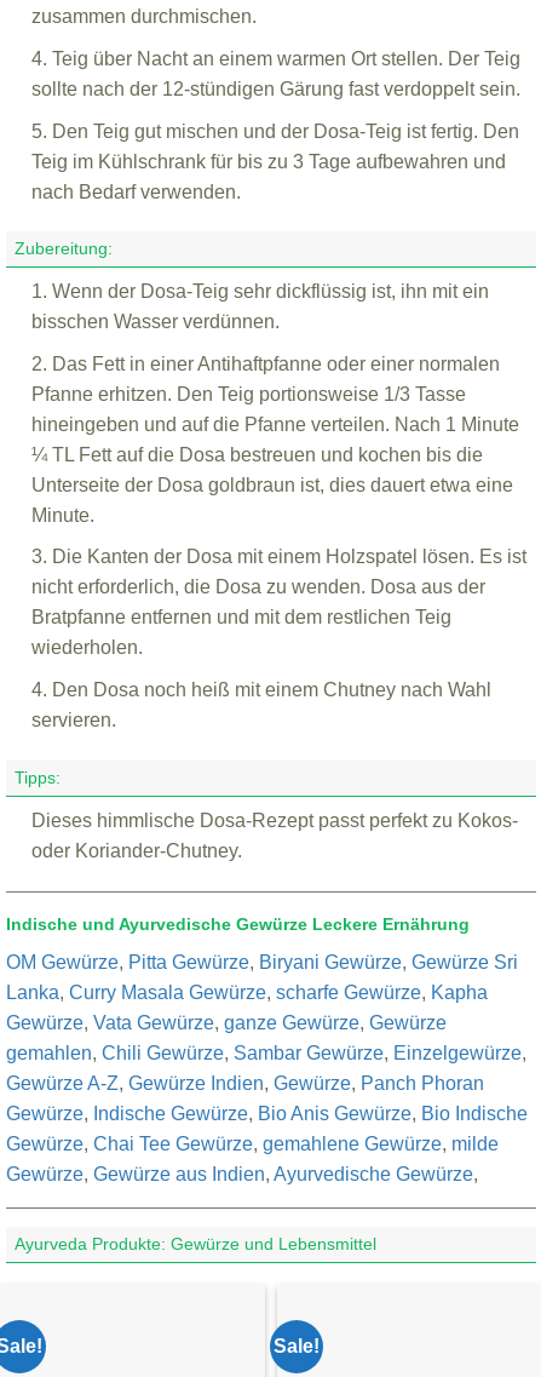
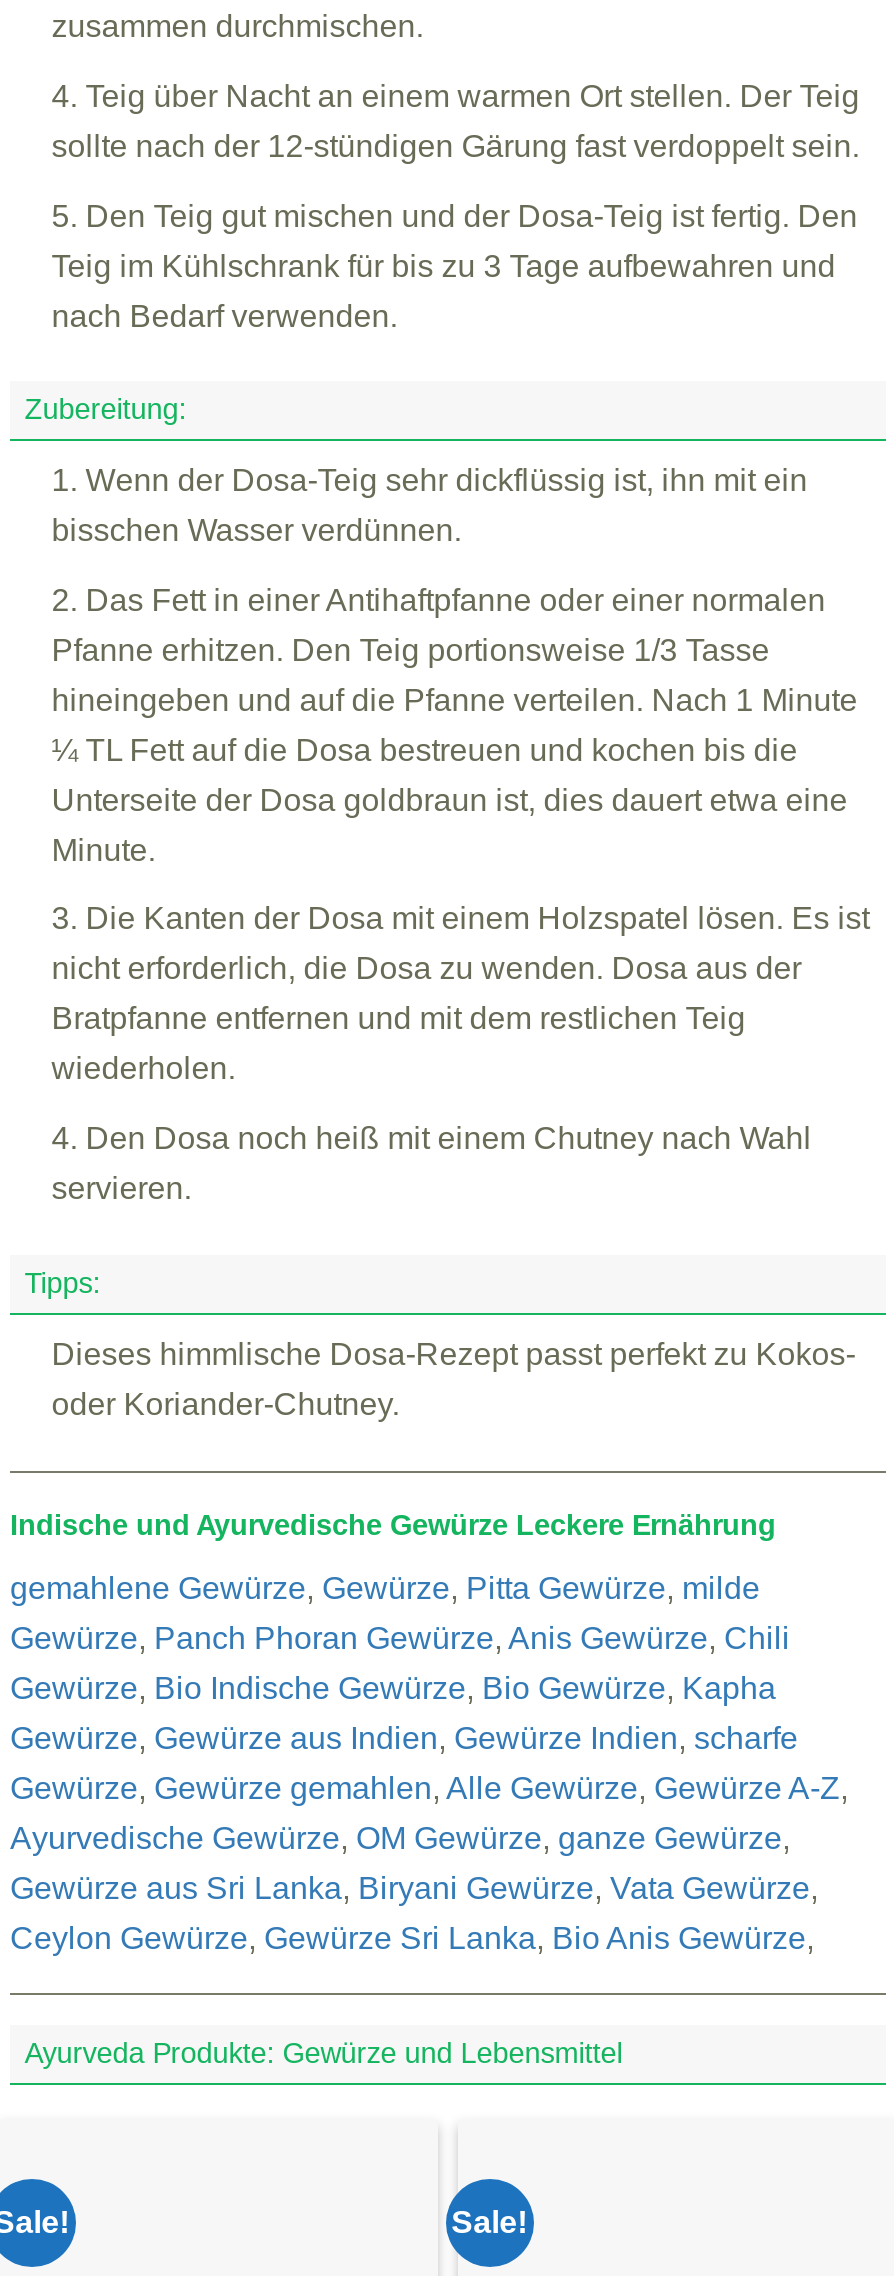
- OM Gewürze, Pitta Gewürze, Biryani Gewürze, Gewürze Sri
+ gemahlene Gewürze, Gewürze, Pitta Gewürze, milde

- Lanka, Curry Masala Gewürze, scharfe Gewürze, Kapha
+ Gewürze, Panch Phoran Gewürze, Anis Gewürze, Chili

- Gewürze, Vata Gewürze, ganze Gewürze, Gewürze
+ Gewürze, Bio Indische Gewürze, Bio Gewürze, Kapha

- gemahlen, Chili Gewürze, Sambar Gewürze, Einzelgewürze,
+ Gewürze, Gewürze aus Indien, Gewürze Indien, scharfe

- Gewürze A-Z, Gewürze Indien, Gewürze, Panch Phoran
+ Gewürze, Gewürze gemahlen, Alle Gewürze, Gewürze A-Z,

- Gewürze, Indische Gewürze, Bio Anis Gewürze, Bio Indische
+ Ayurvedische Gewürze, OM Gewürze, ganze Gewürze,

- Gewürze, Chai Tee Gewürze, gemahlene Gewürze, milde
+ Gewürze aus Sri Lanka, Biryani Gewürze, Vata Gewürze,

- Gewürze, Gewürze aus Indien, Ayurvedische Gewürze,
+ Ceylon Gewürze, Gewürze Sri Lanka, Bio Anis Gewürze,
